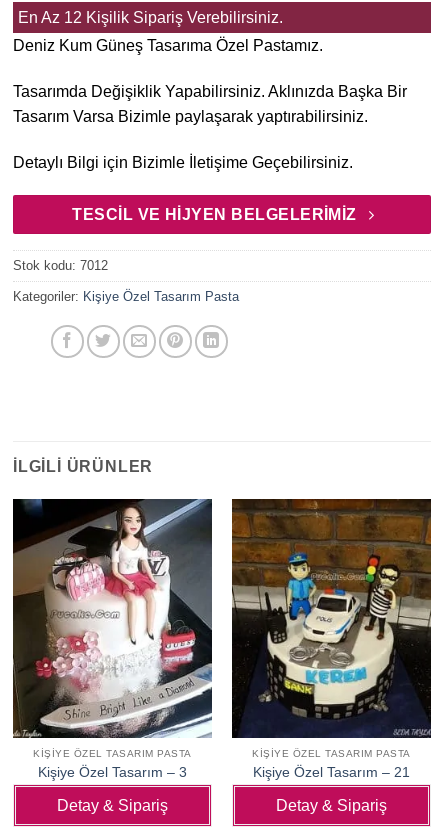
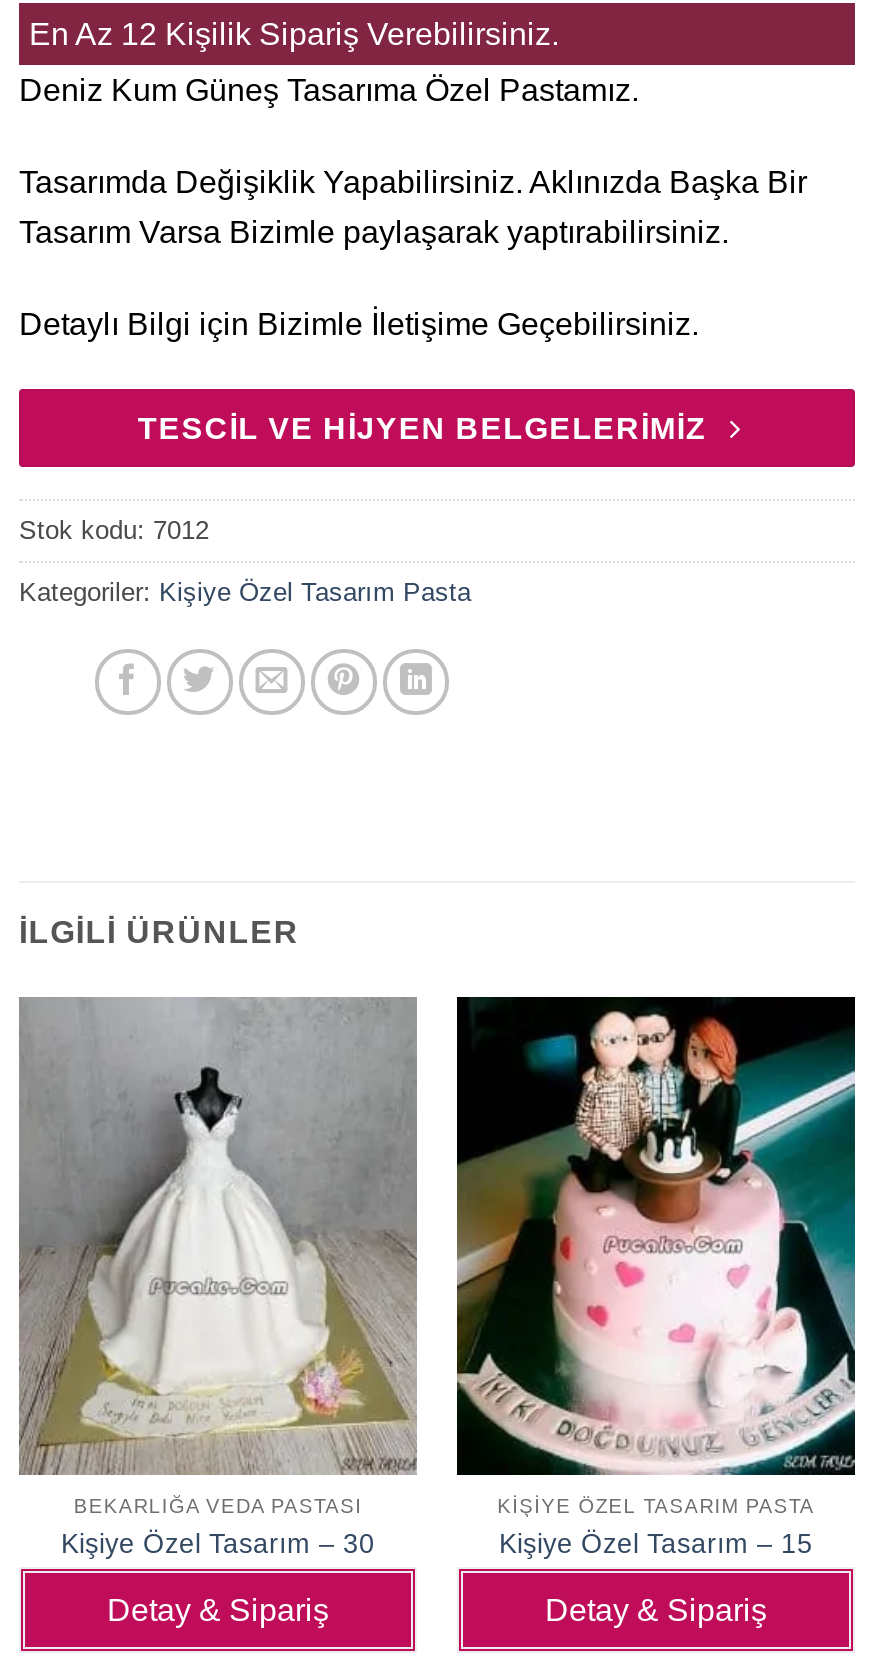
- [image]
- KIŞIYE ÖZEL TASARIM PASTA
- Kişiye Özel Tasarım – 3
+ [image]
+ BEKARLIĞA VEDA PASTASI
+ Kişiye Özel Tasarım – 30

- [image]
- Kişiye Özel Tasarım – 21
+ [image]
+ Kişiye Özel Tasarım – 15
